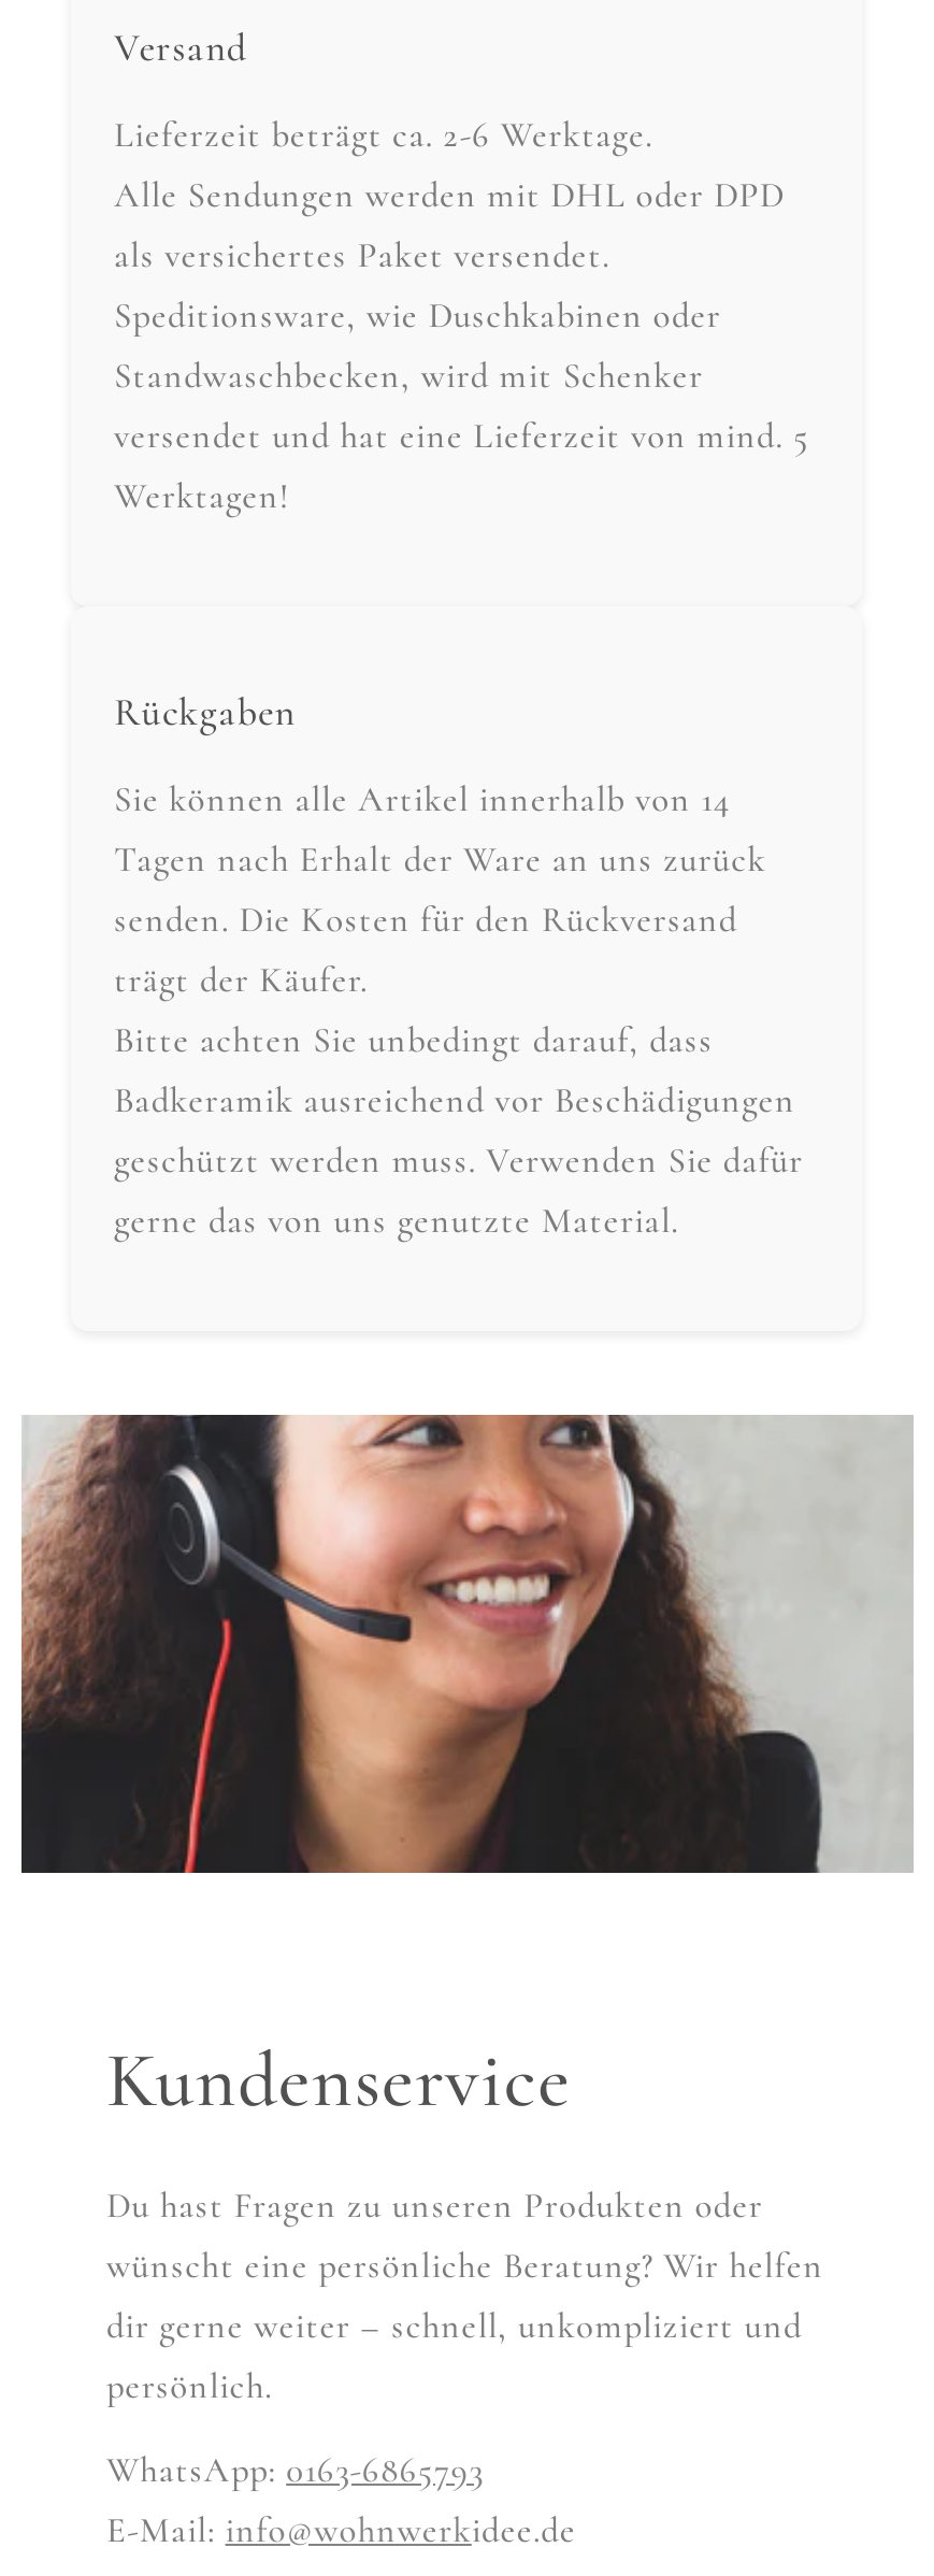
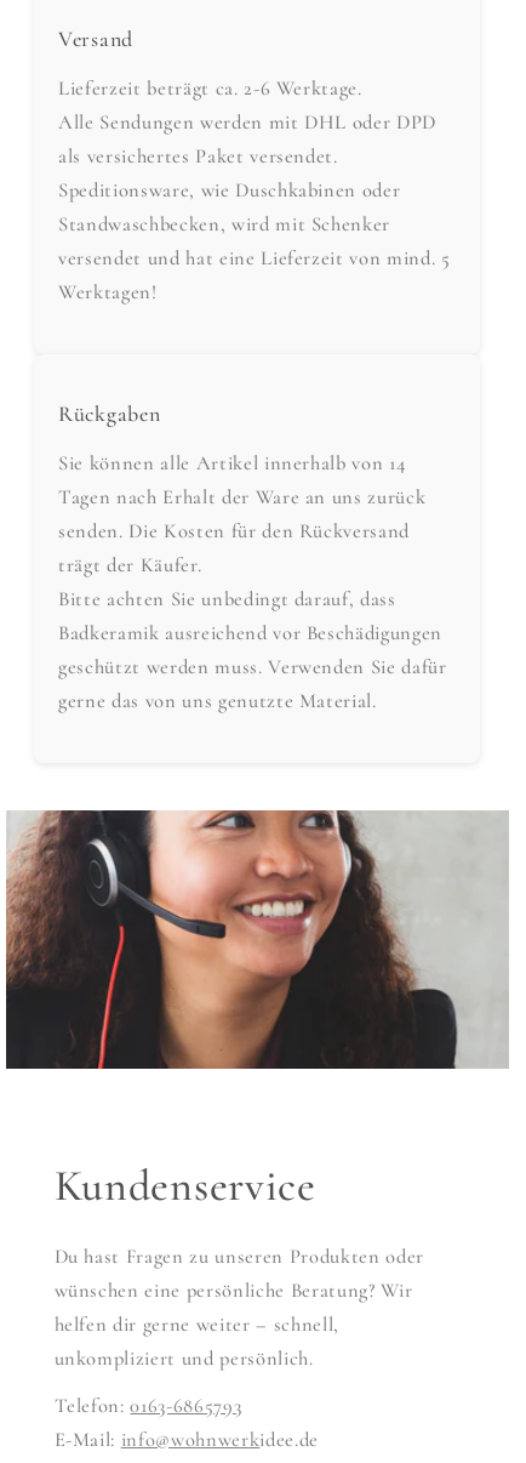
- wünscht eine persönliche Beratung? Wir helfen
- dir gerne weiter – schnell, unkompliziert und
- persönlich.
+ wünschen eine persönliche Beratung? Wir
+ helfen dir gerne weiter – schnell,
+ unkompliziert und persönlich.

- WhatsApp: 0163-6865793
+ Telefon: 0163-6865793
